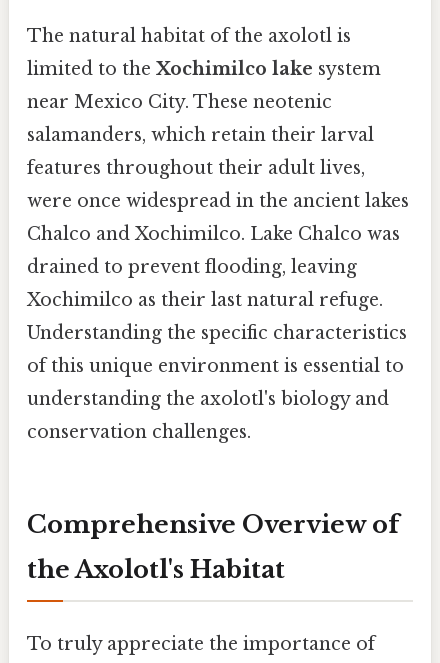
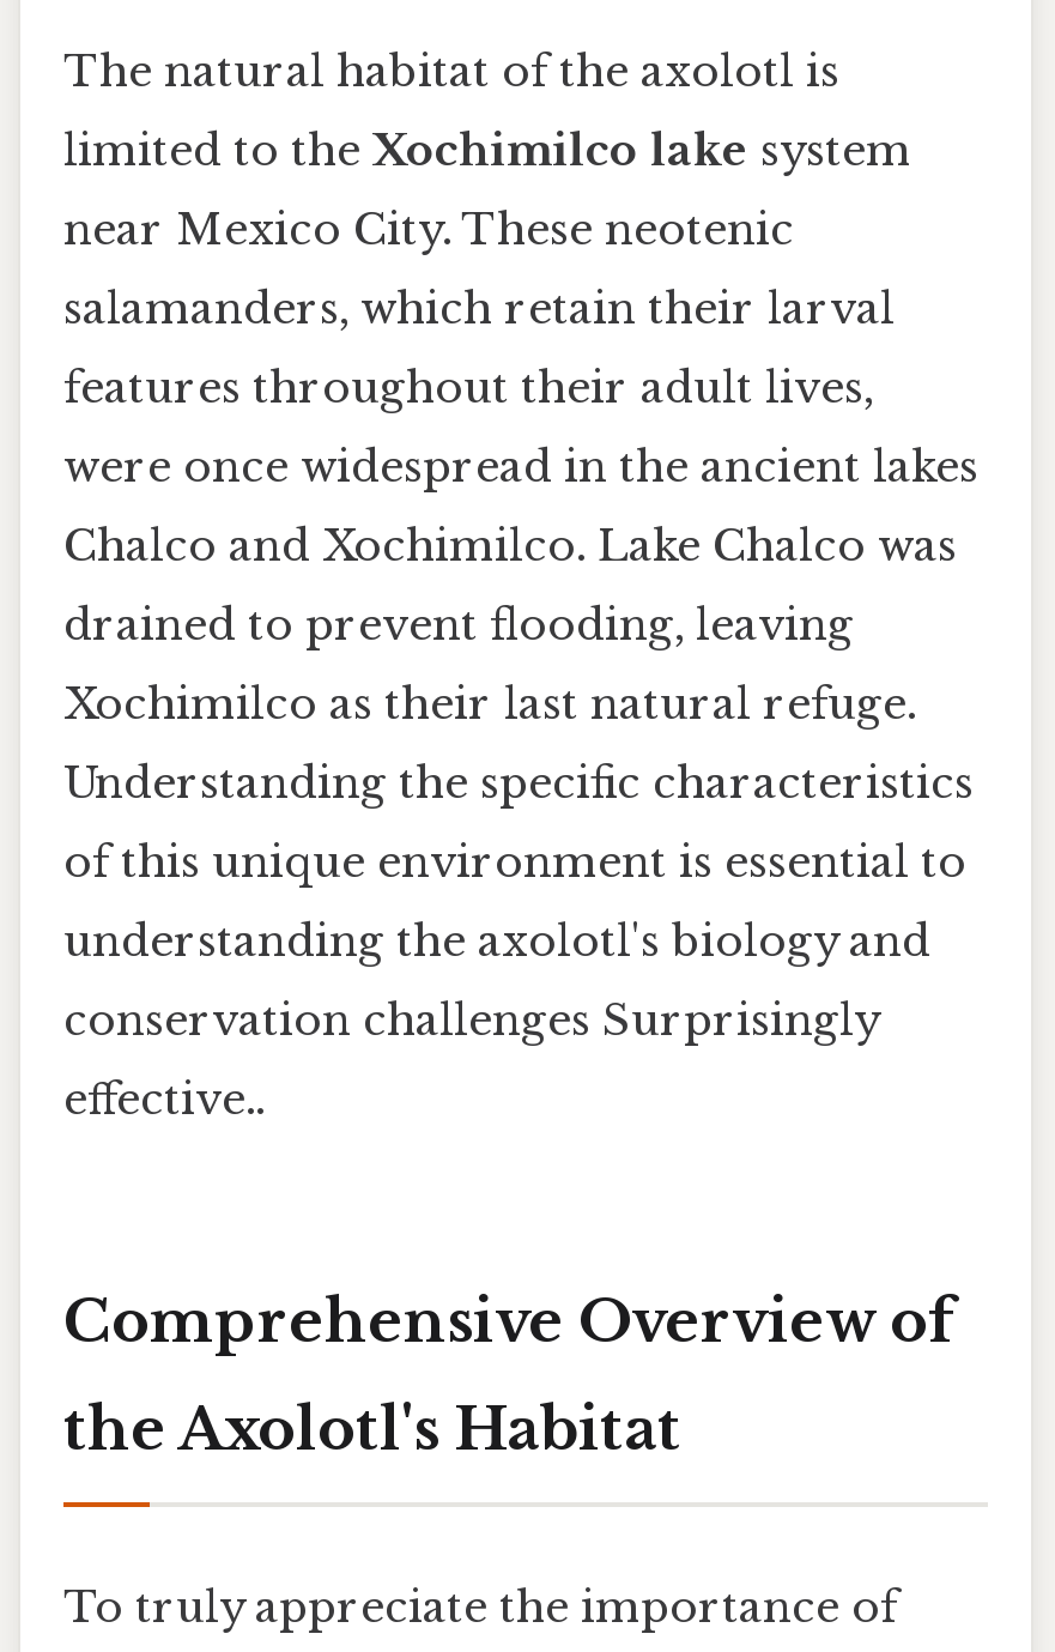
- conservation challenges.
+ conservation challenges Surprisingly
+ effective..
